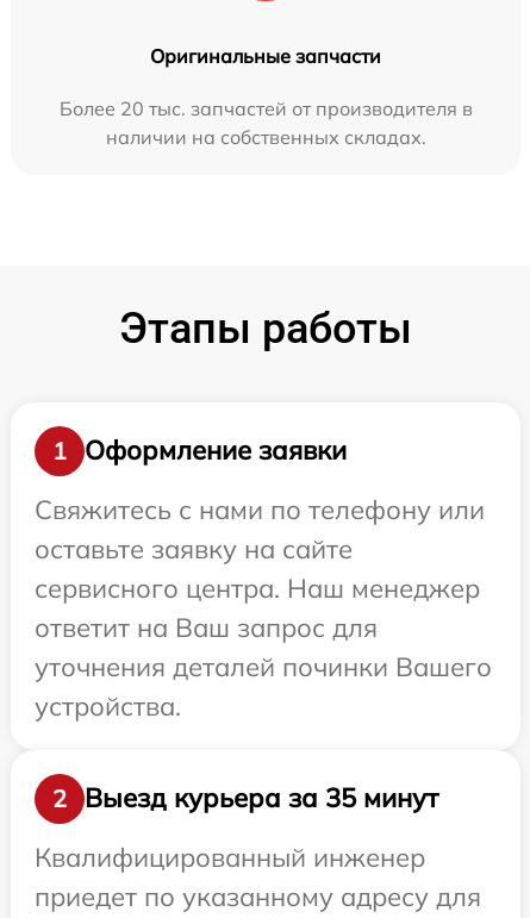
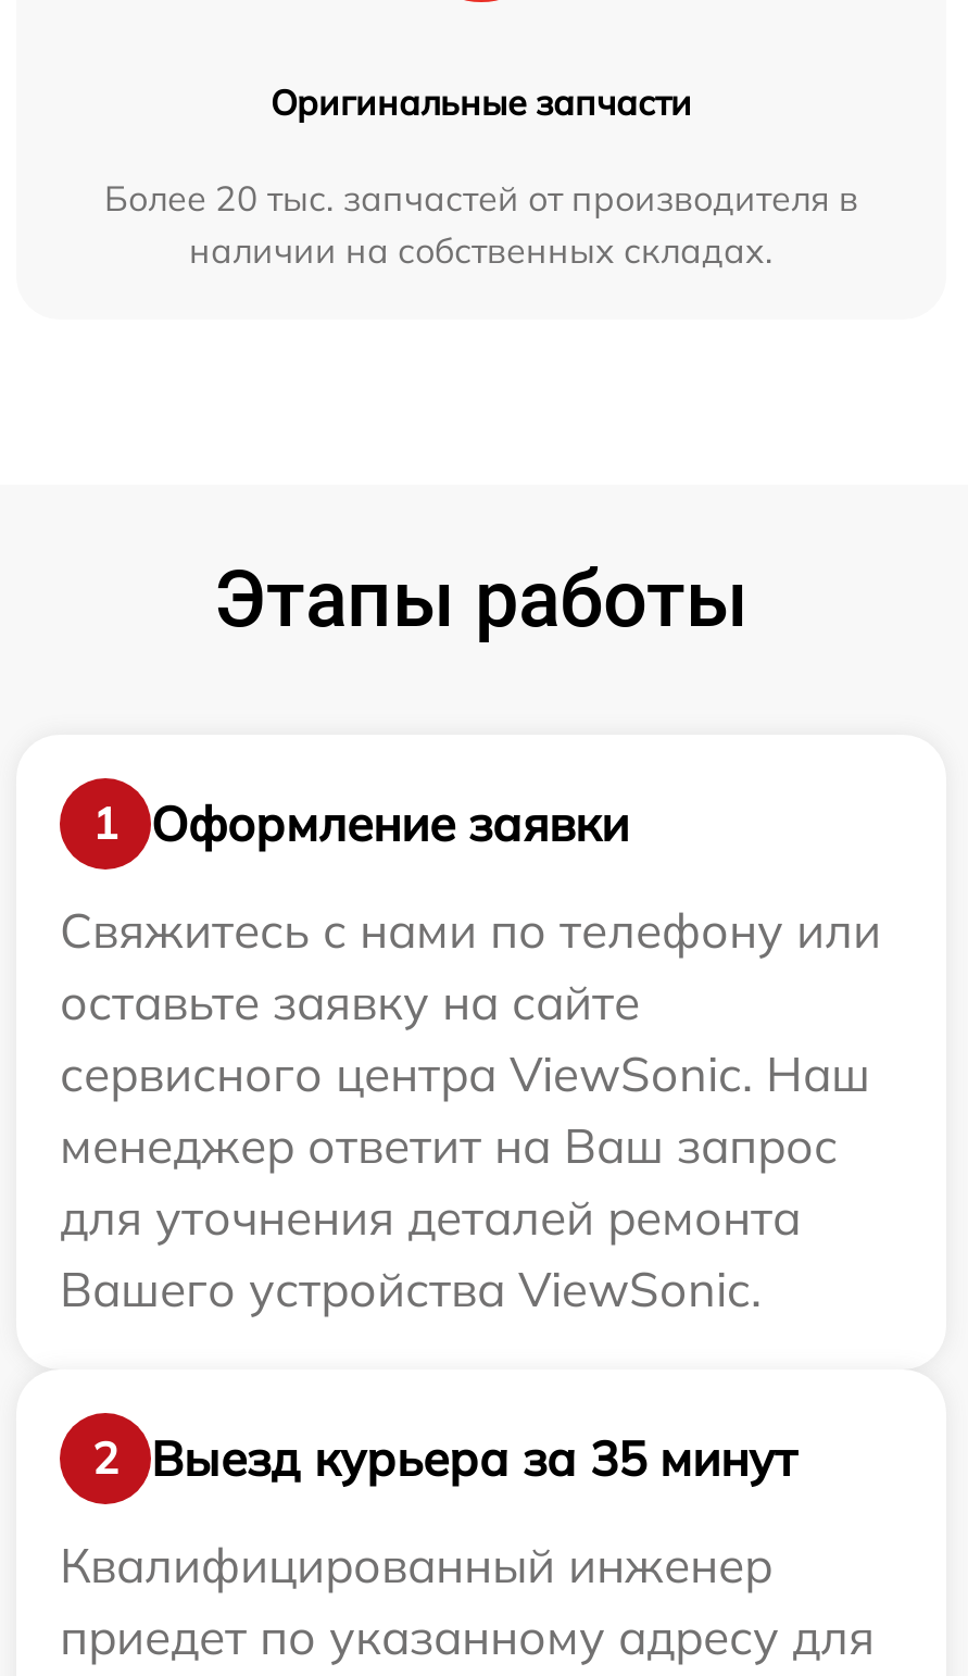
- сервисного центра. Наш менеджер
- ответит на Ваш запрос для
- уточнения деталей починки Вашего
- устройства.
+ сервисного центра ViewSonic. Наш
+ менеджер ответит на Ваш запрос
+ для уточнения деталей ремонта
+ Вашего устройства ViewSonic.
